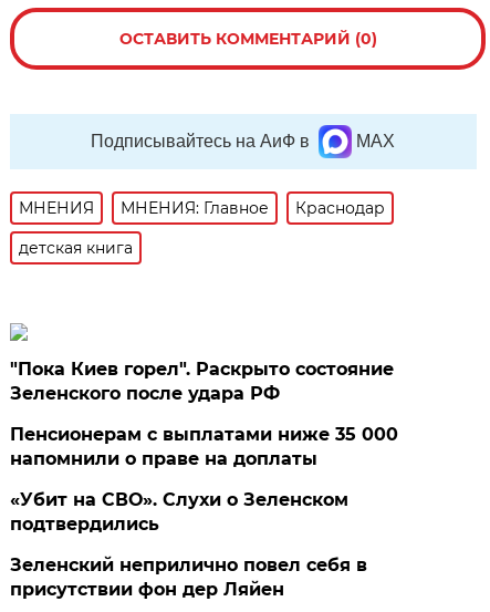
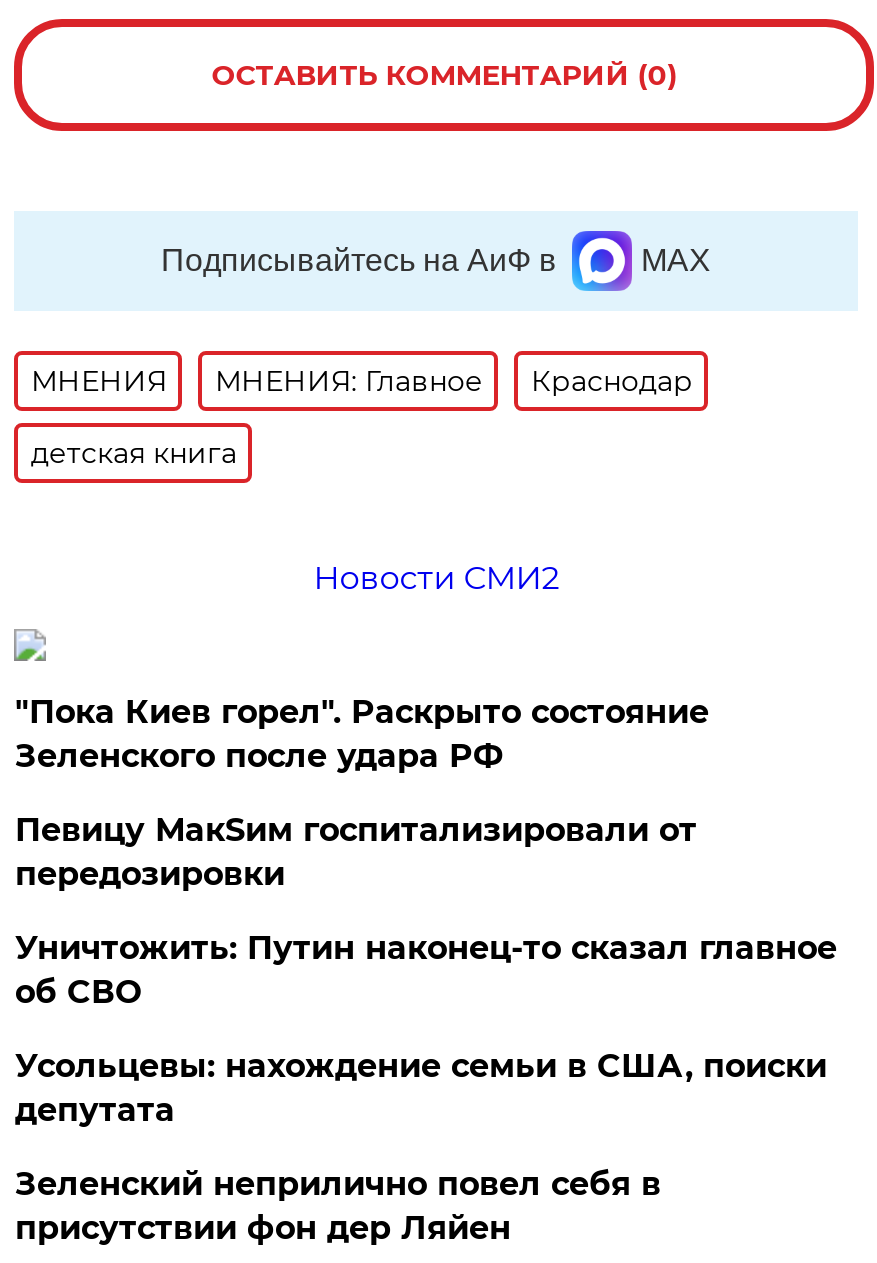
+ Новости СМИ2

- Пенсионерам с выплатами ниже 35 000
- напомнили о праве на доплаты
- «Убит на СВО». Слухи о Зеленском
- подтвердились
+ Певицу МакSим госпитализировали от
+ передозировки
+ Уничтожить: Путин наконец-то сказал главное
+ об СВО
+ Усольцевы: нахождение семьи в США, поиски
+ депутата
